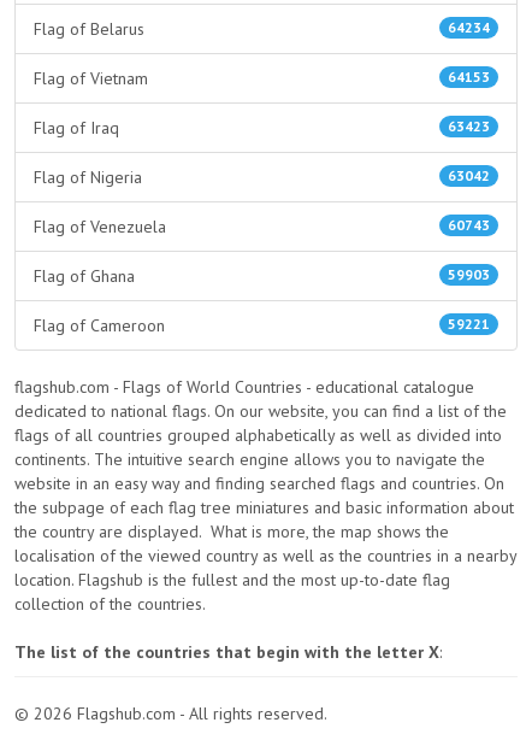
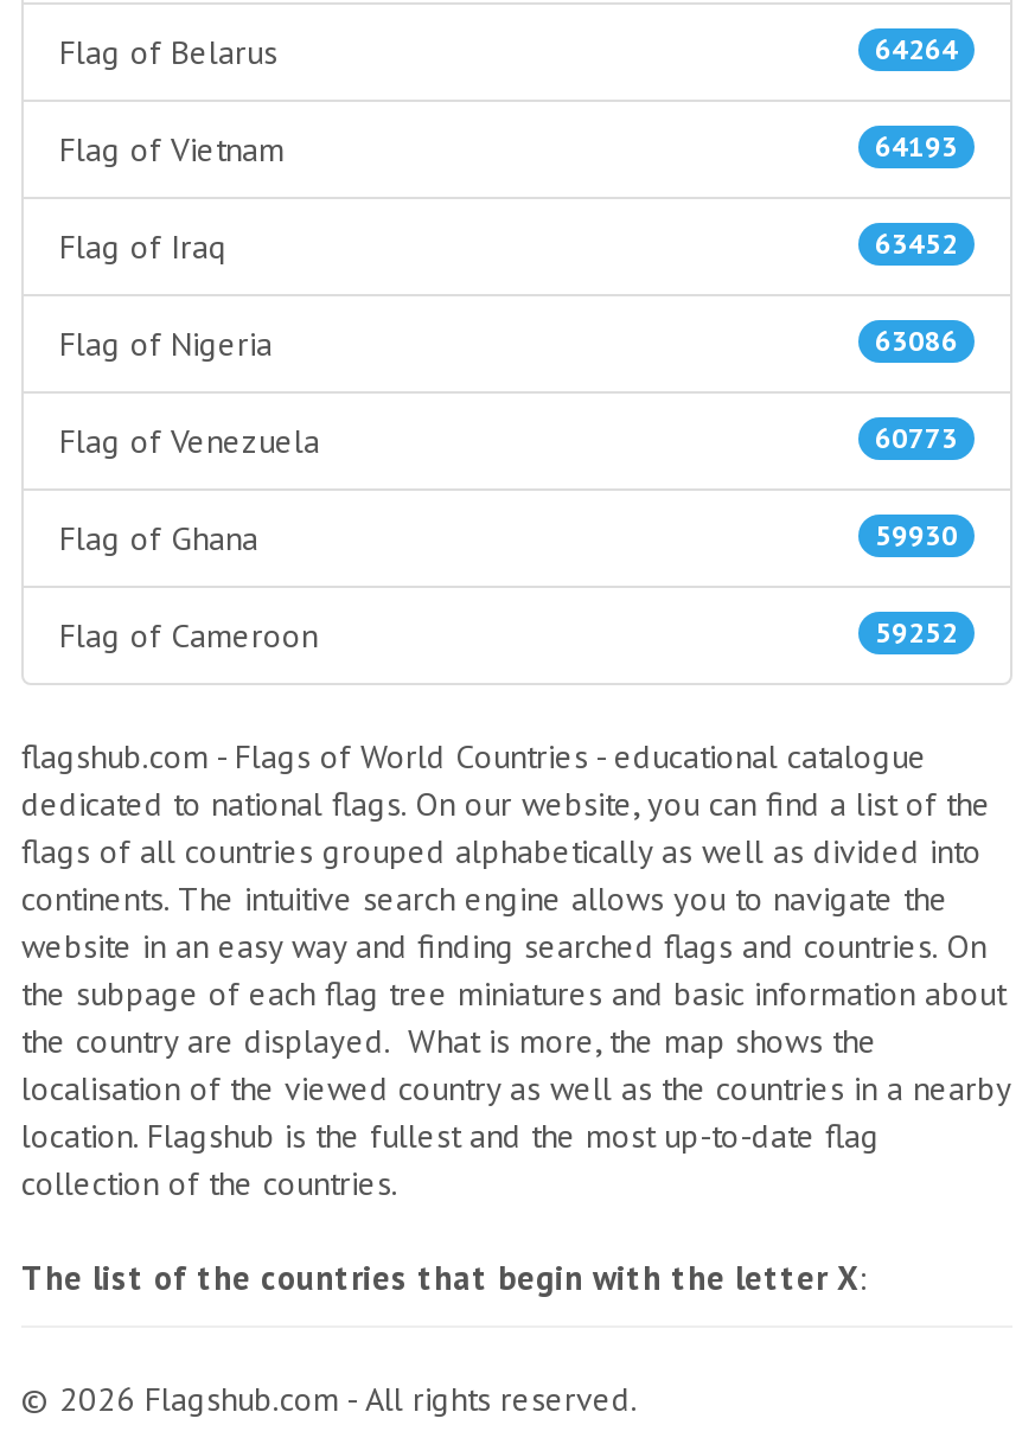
- 64234
+ 64264

- 64153
+ 64193

- 63423
+ 63452

- 63042
+ 63086

- 60743
+ 60773

- 59903
+ 59930

- 59221
+ 59252
